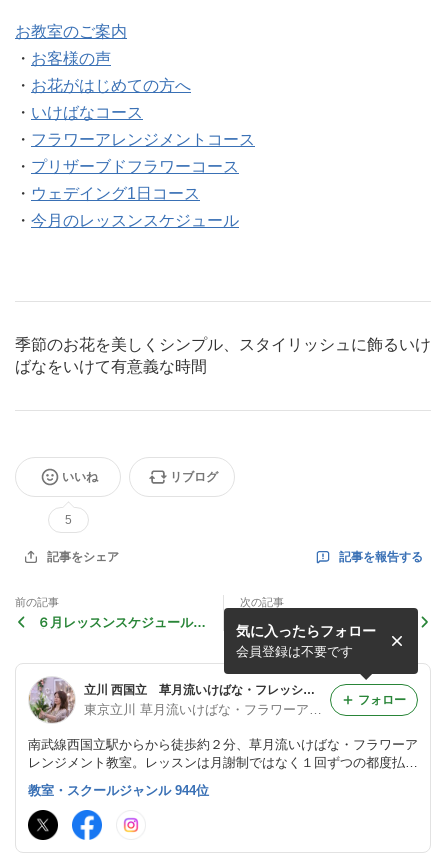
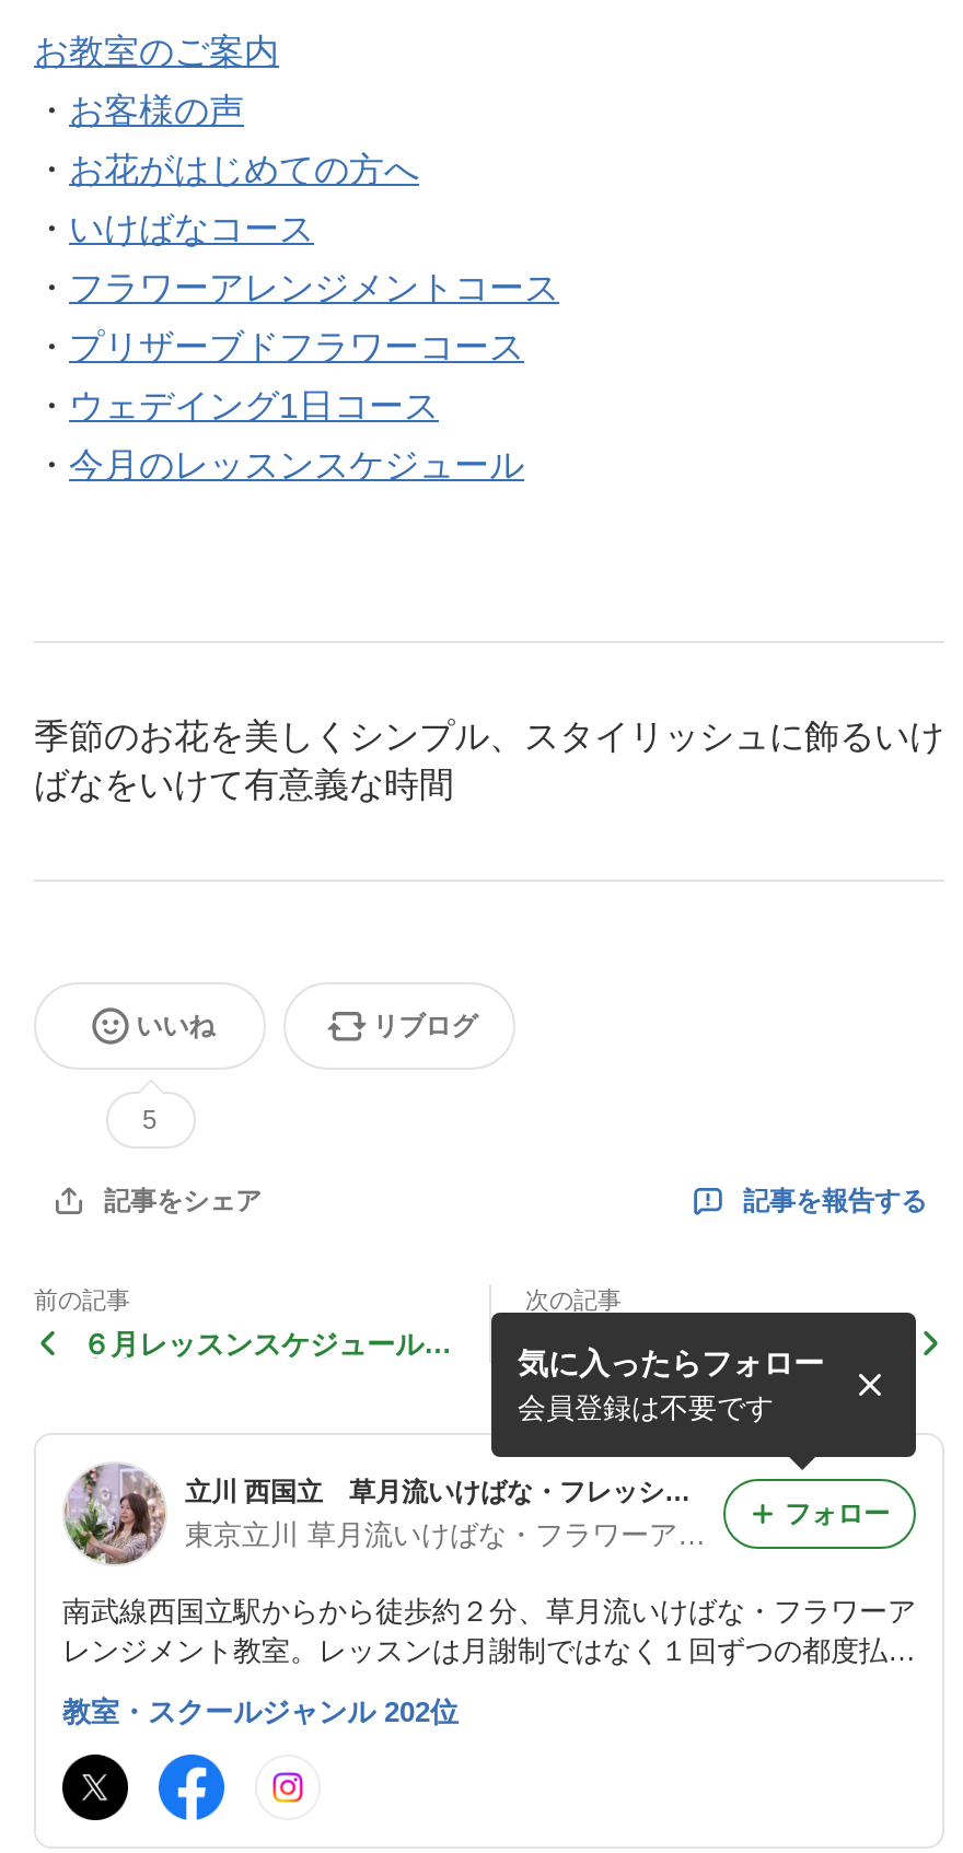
- 教室・スクールジャンル 944位
+ 教室・スクールジャンル 202位
